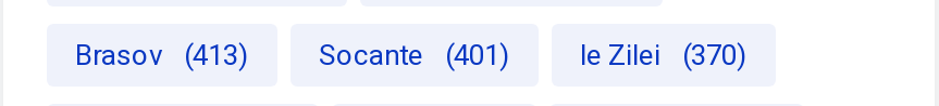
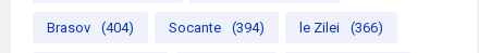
- Brasov (413)
+ Brasov (404)

- Socante (401)
+ Socante (394)

- le Zilei (370)
+ le Zilei (366)
